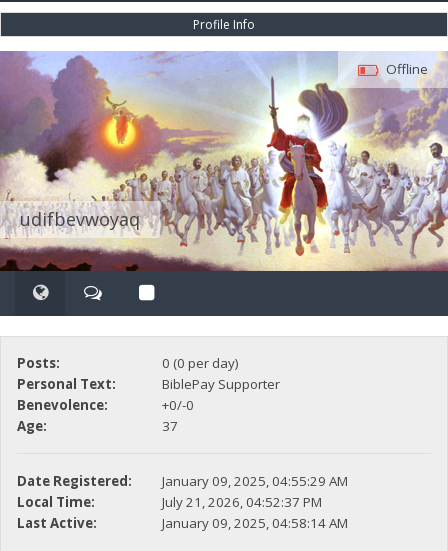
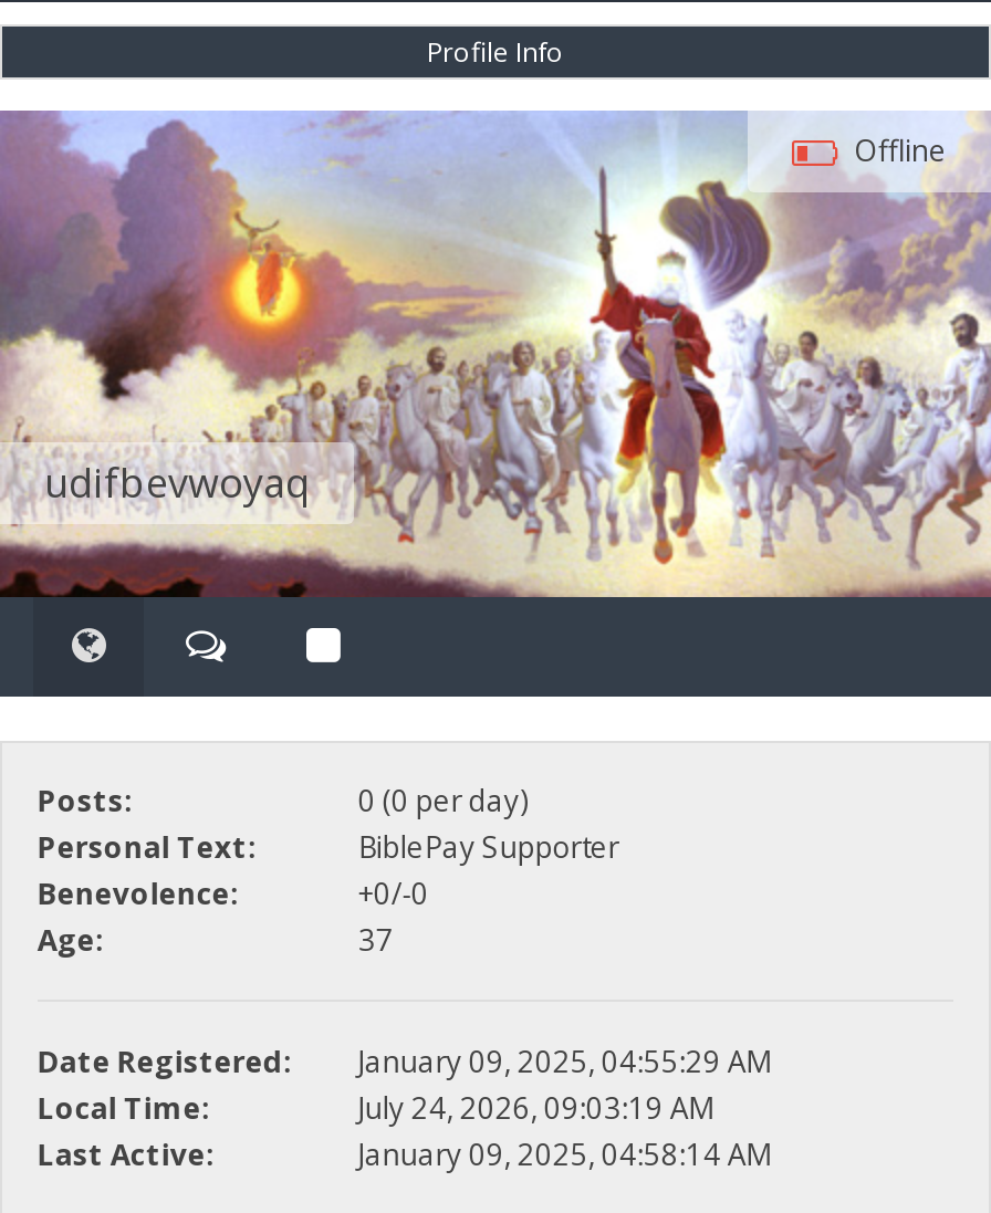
- July 21, 2026, 04:52:37 PM
+ July 24, 2026, 09:03:19 AM
